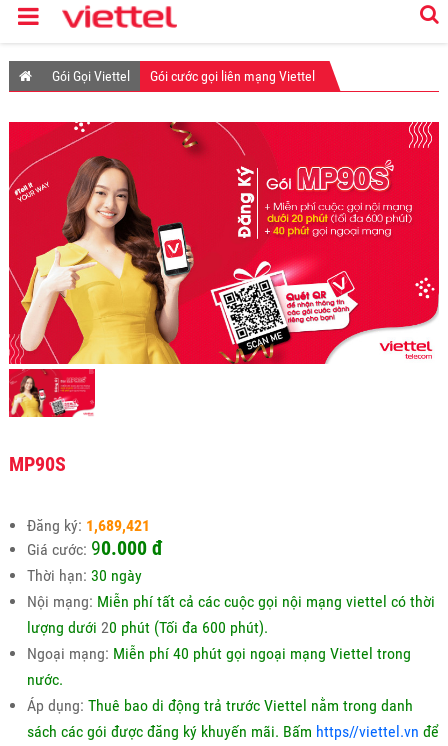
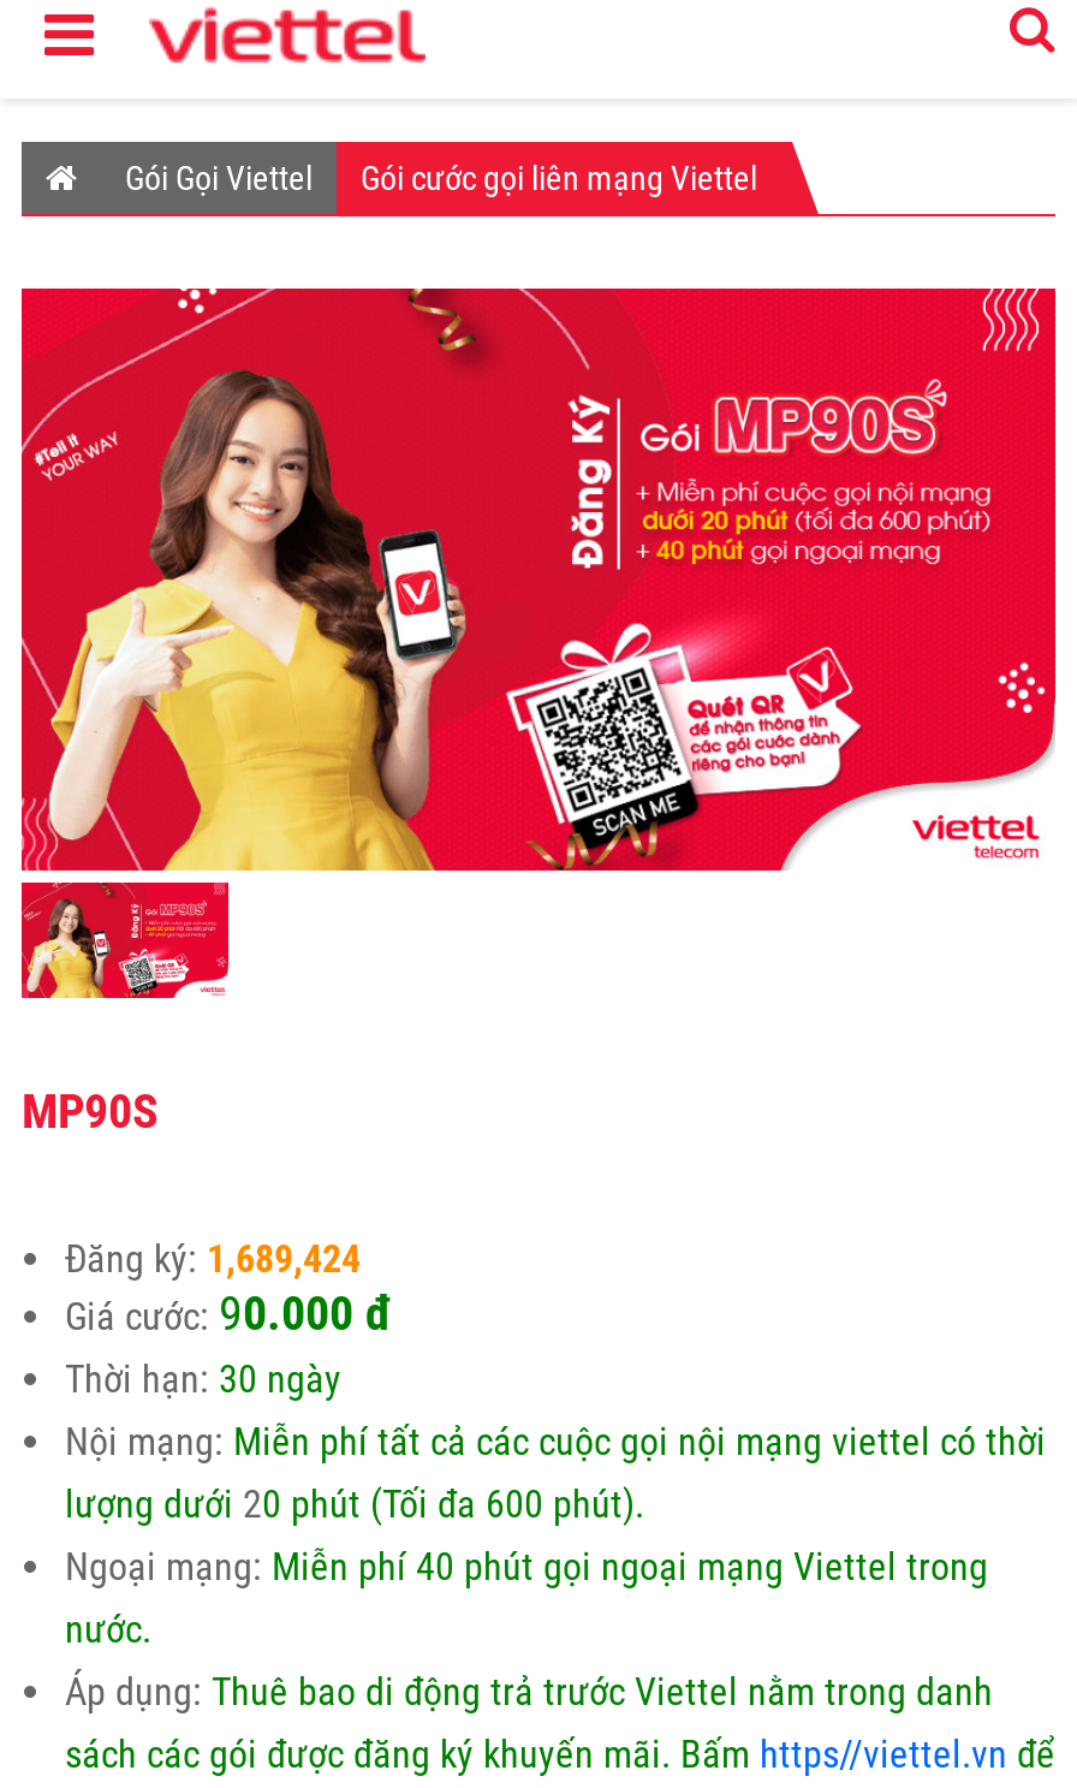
- Đăng ký: 1,689,421
+ Đăng ký: 1,689,424
